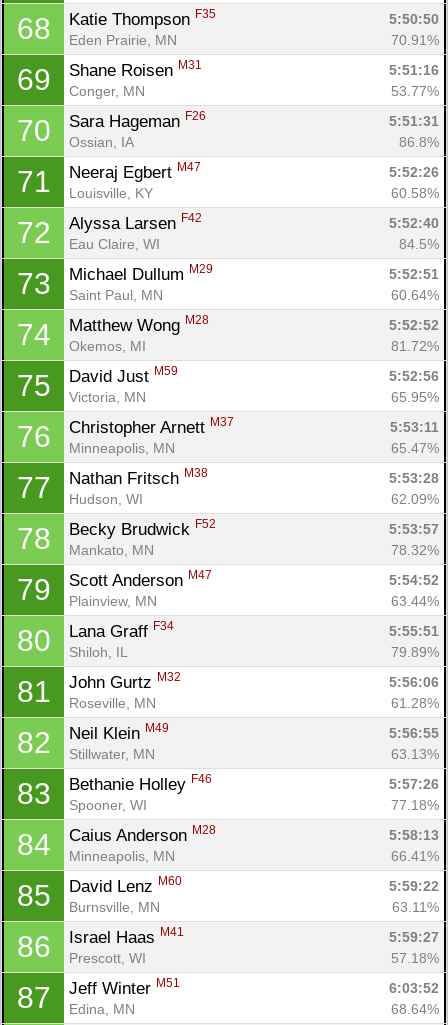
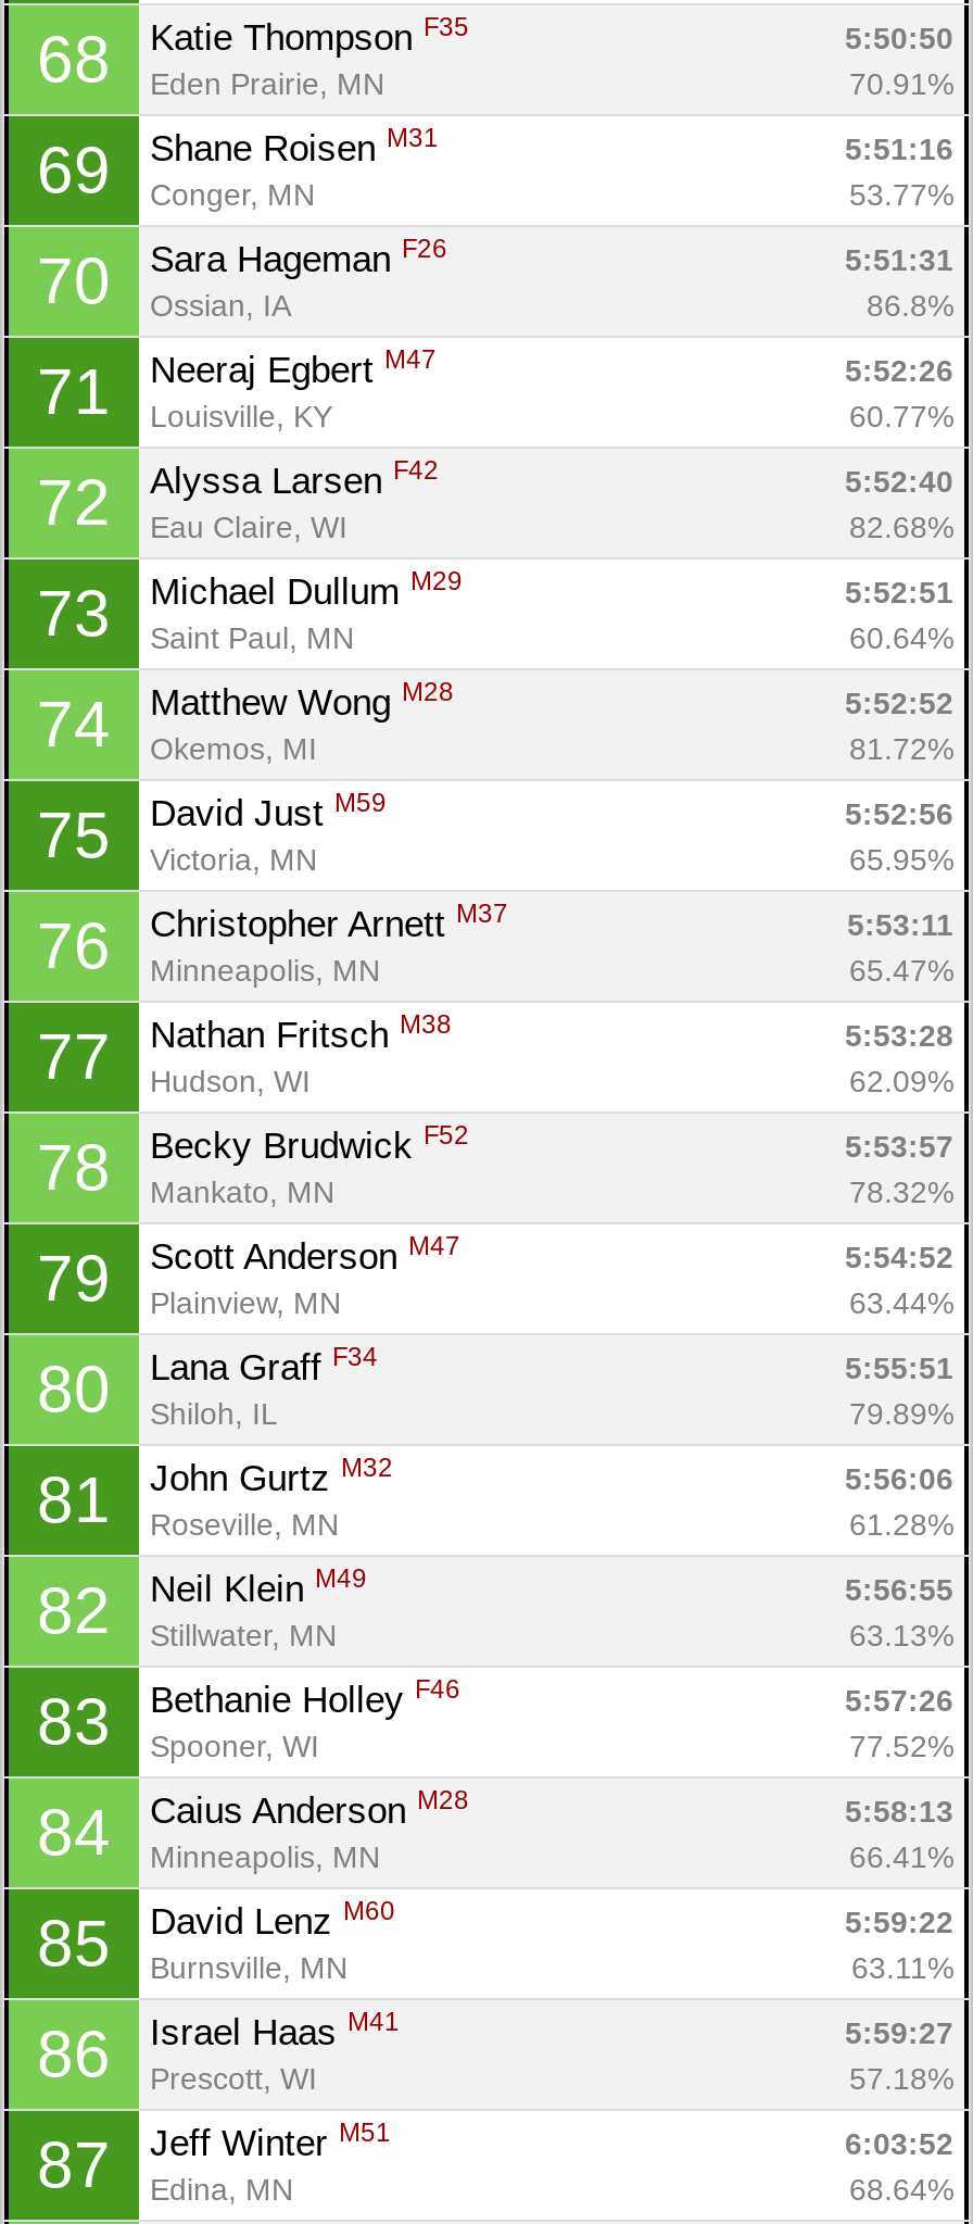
- 60.58%
+ 60.77%

- 84.5%
+ 82.68%

- 77.18%
+ 77.52%
